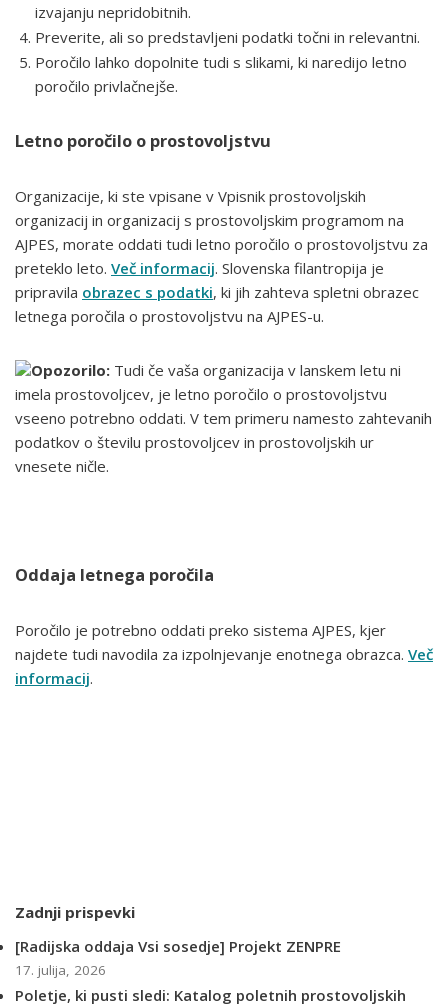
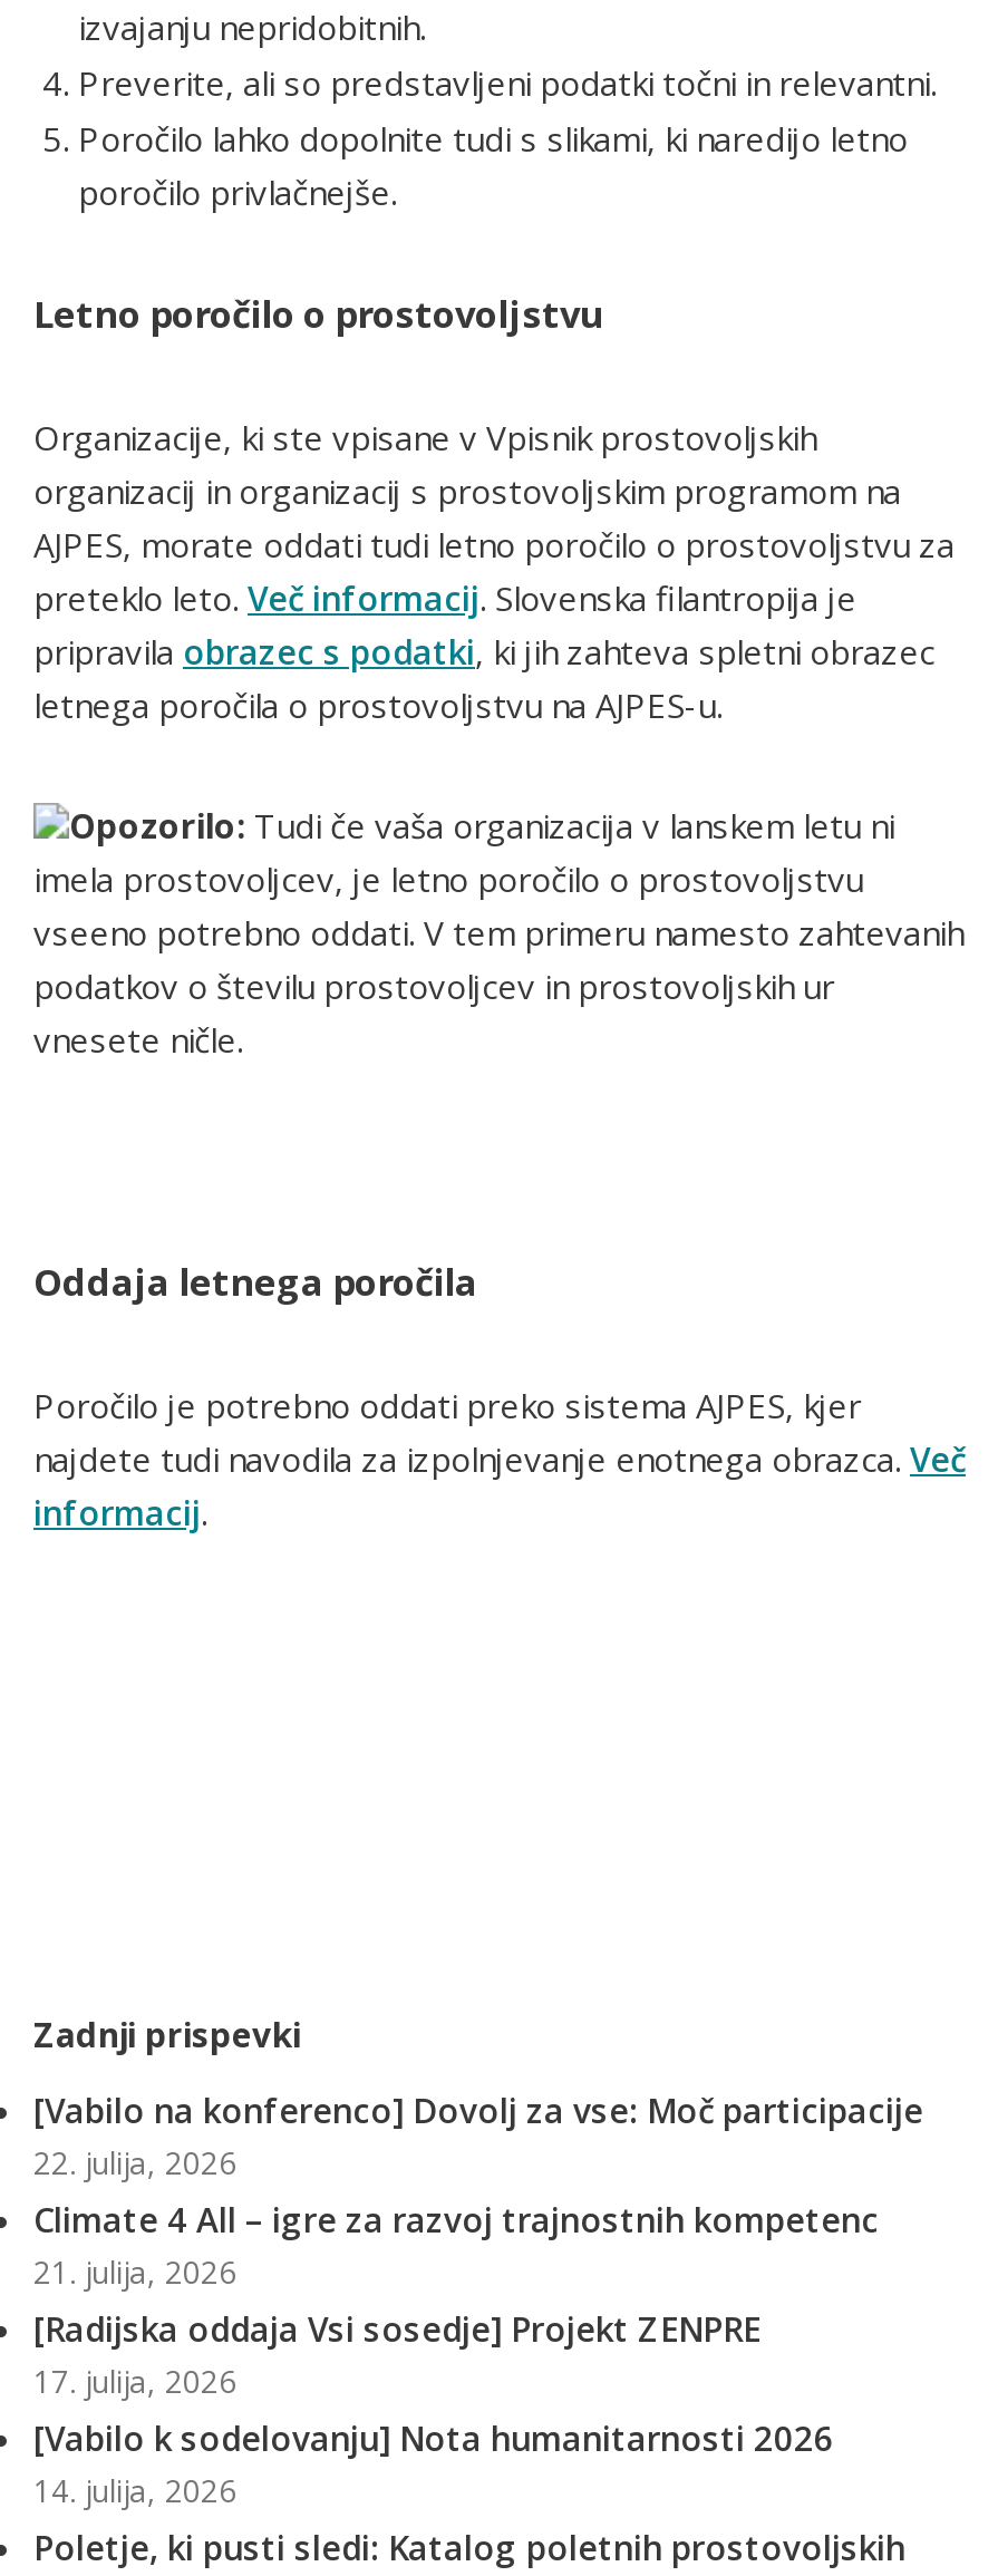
+ [Vabilo na konferenco] Dovolj za vse: Moč participacije
+ 22. julija, 2026
+ Climate 4 All – igre za razvoj trajnostnih kompetenc
+ 21. julija, 2026

+ [Vabilo k sodelovanju] Nota humanitarnosti 2026
+ 14. julija, 2026
